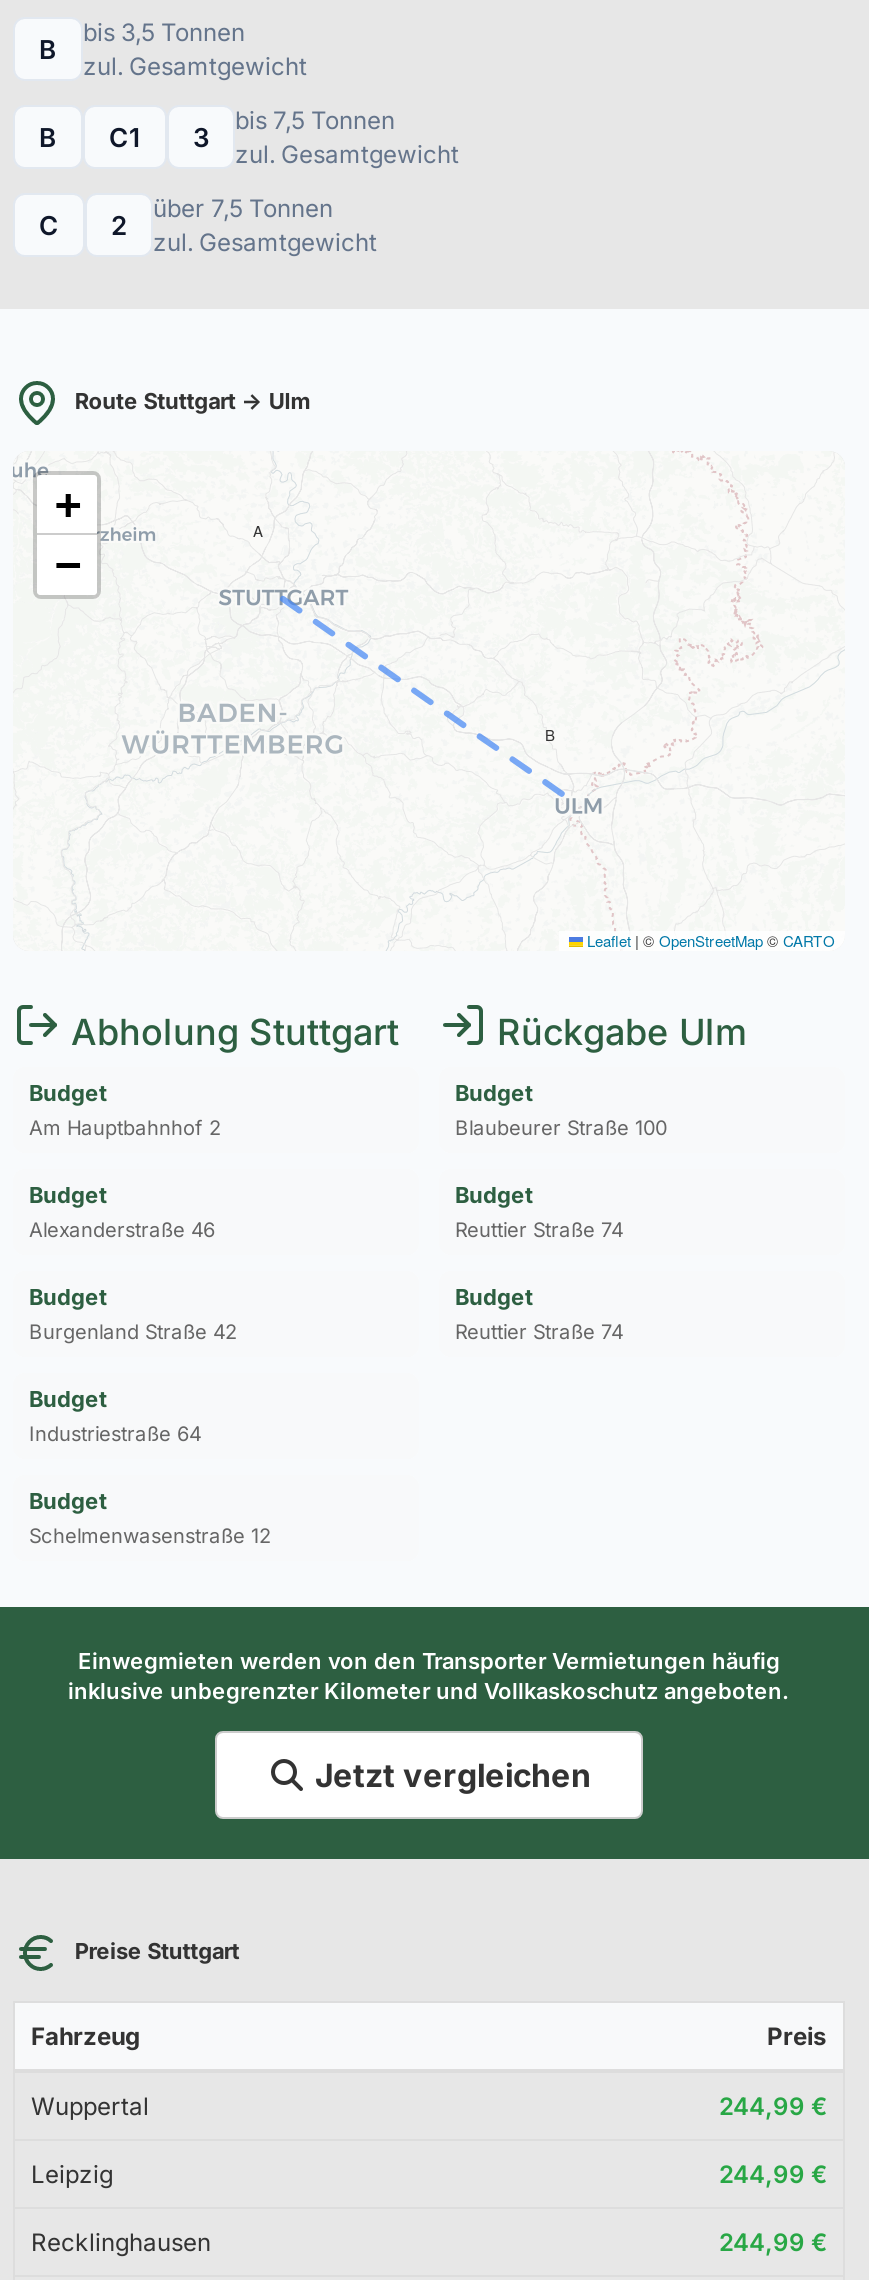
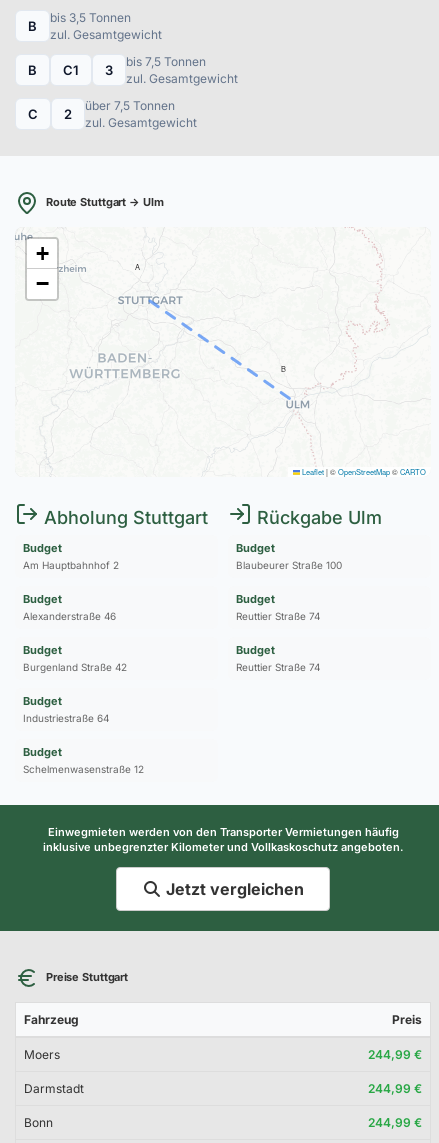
- Wuppertal
+ Moers

- Leipzig
+ Darmstadt

- Recklinghausen
+ Bonn
